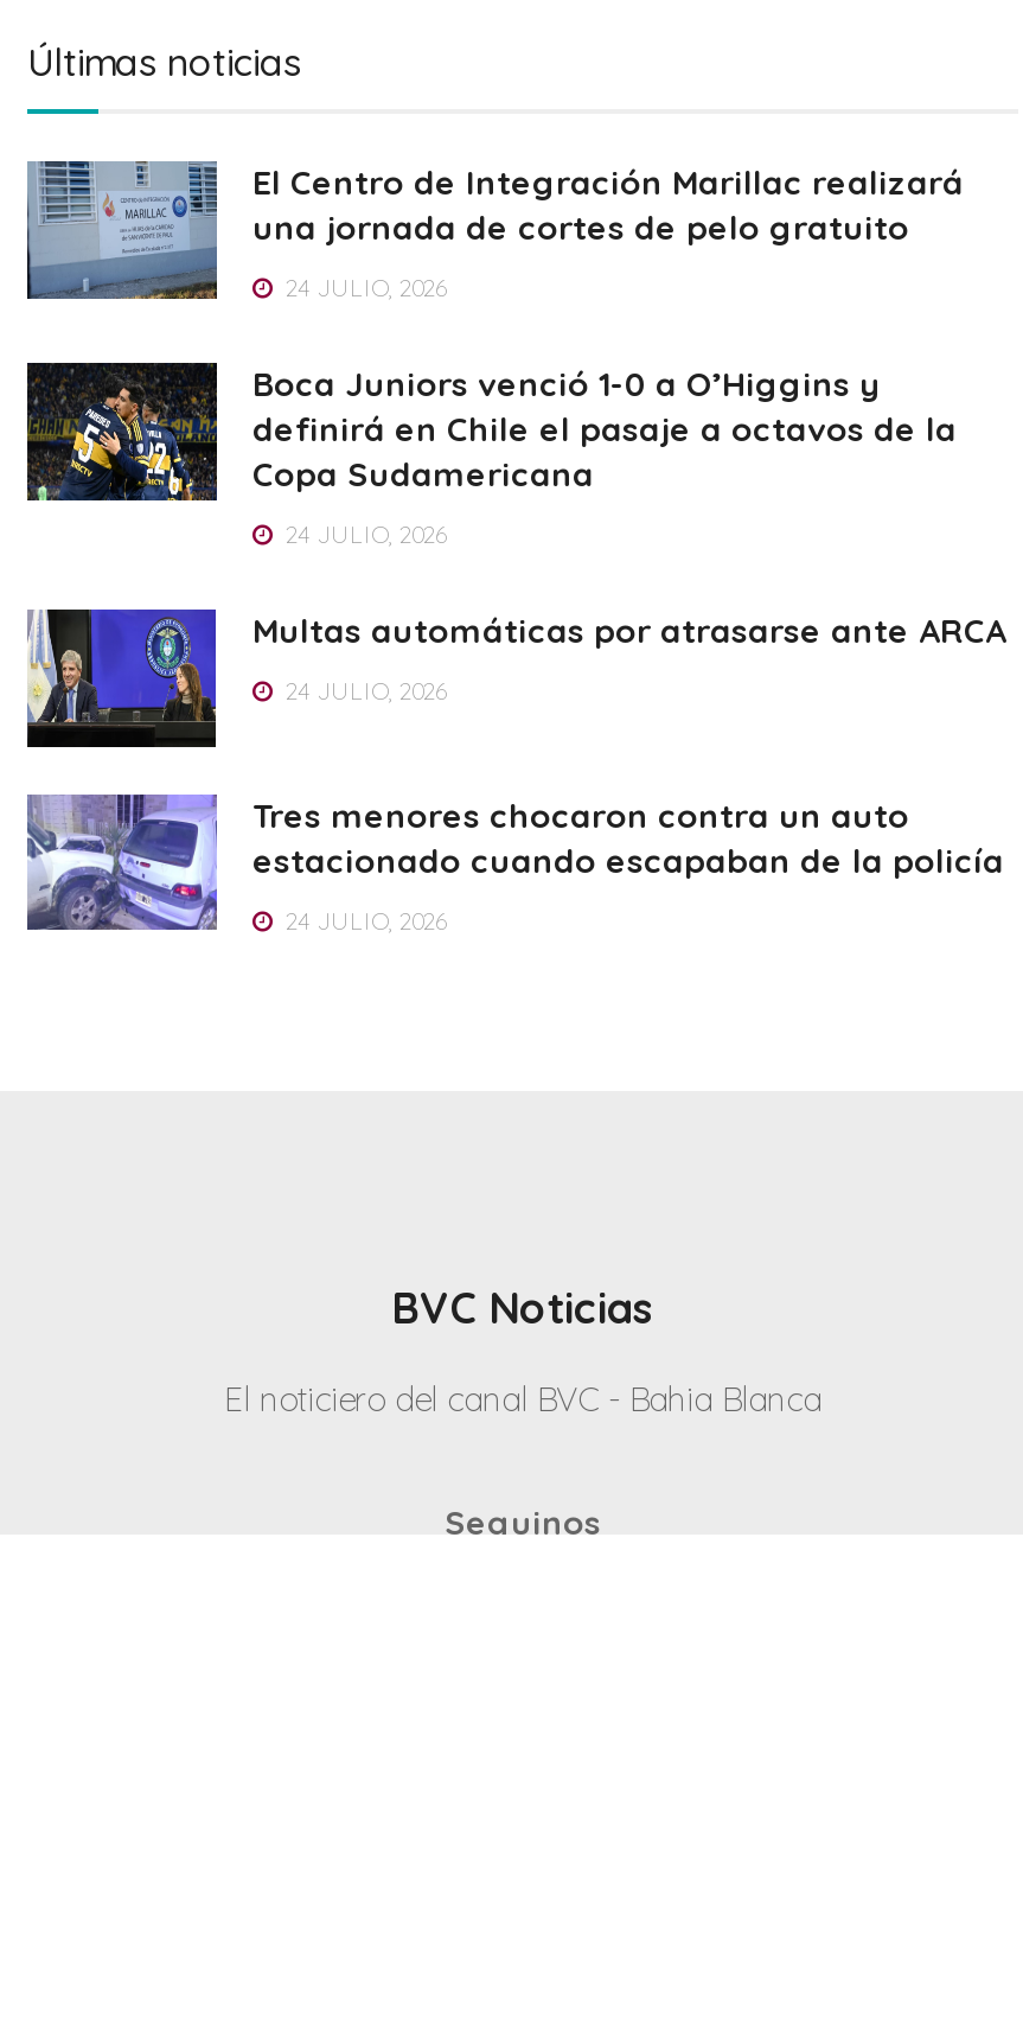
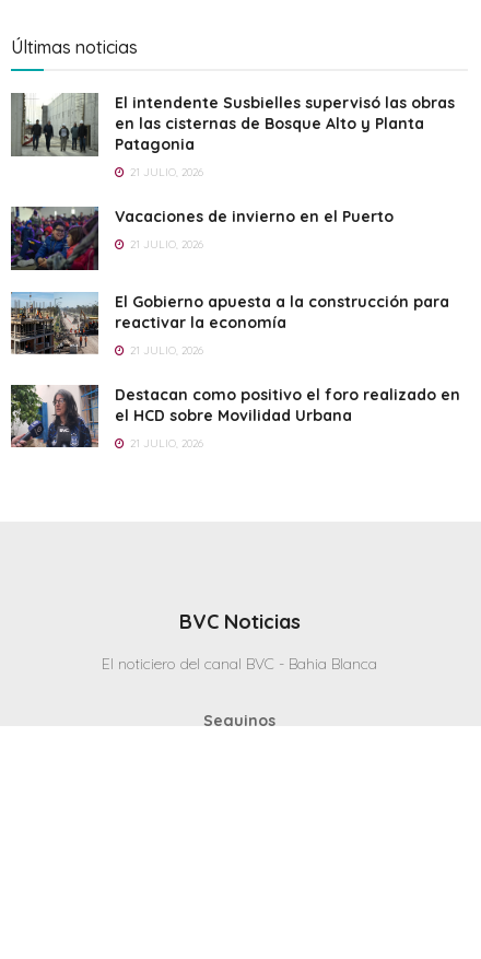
- [image]
- El Centro de Integración Marillac realizará
- una jornada de cortes de pelo gratuito
+ [image]
+ El intendente Susbielles supervisó las obras
+ en las cisternas de Bosque Alto y Planta
+ Patagonia

- 24 JULIO, 2026
+ 21 JULIO, 2026

- [image]
- Boca Juniors venció 1-0 a O’Higgins y
- definirá en Chile el pasaje a octavos de la
- Copa Sudamericana
+ [image]
+ Vacaciones de invierno en el Puerto

- 24 JULIO, 2026
+ 21 JULIO, 2026

- [image]
- Multas automáticas por atrasarse ante ARCA
+ [image]
+ El Gobierno apuesta a la construcción para
+ reactivar la economía

- 24 JULIO, 2026
+ 21 JULIO, 2026

- [image]
- Tres menores chocaron contra un auto
- estacionado cuando escapaban de la policía
+ [image]
+ Destacan como positivo el foro realizado en
+ el HCD sobre Movilidad Urbana

- 24 JULIO, 2026
+ 21 JULIO, 2026
